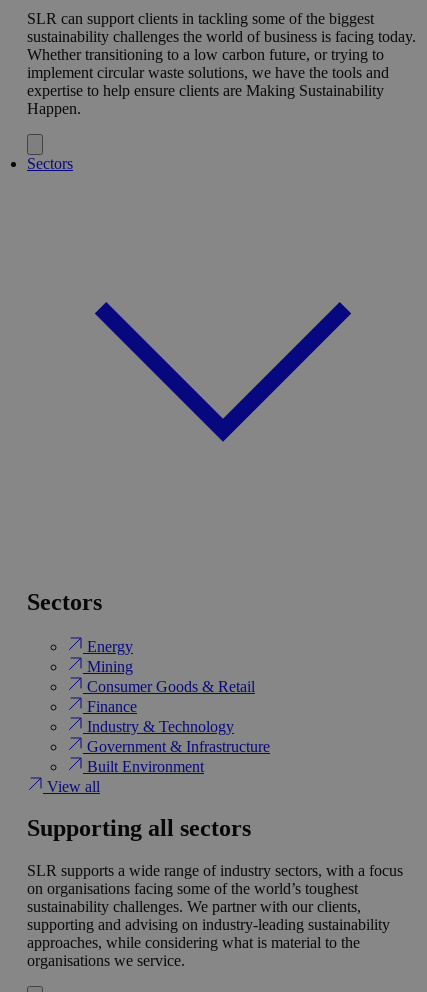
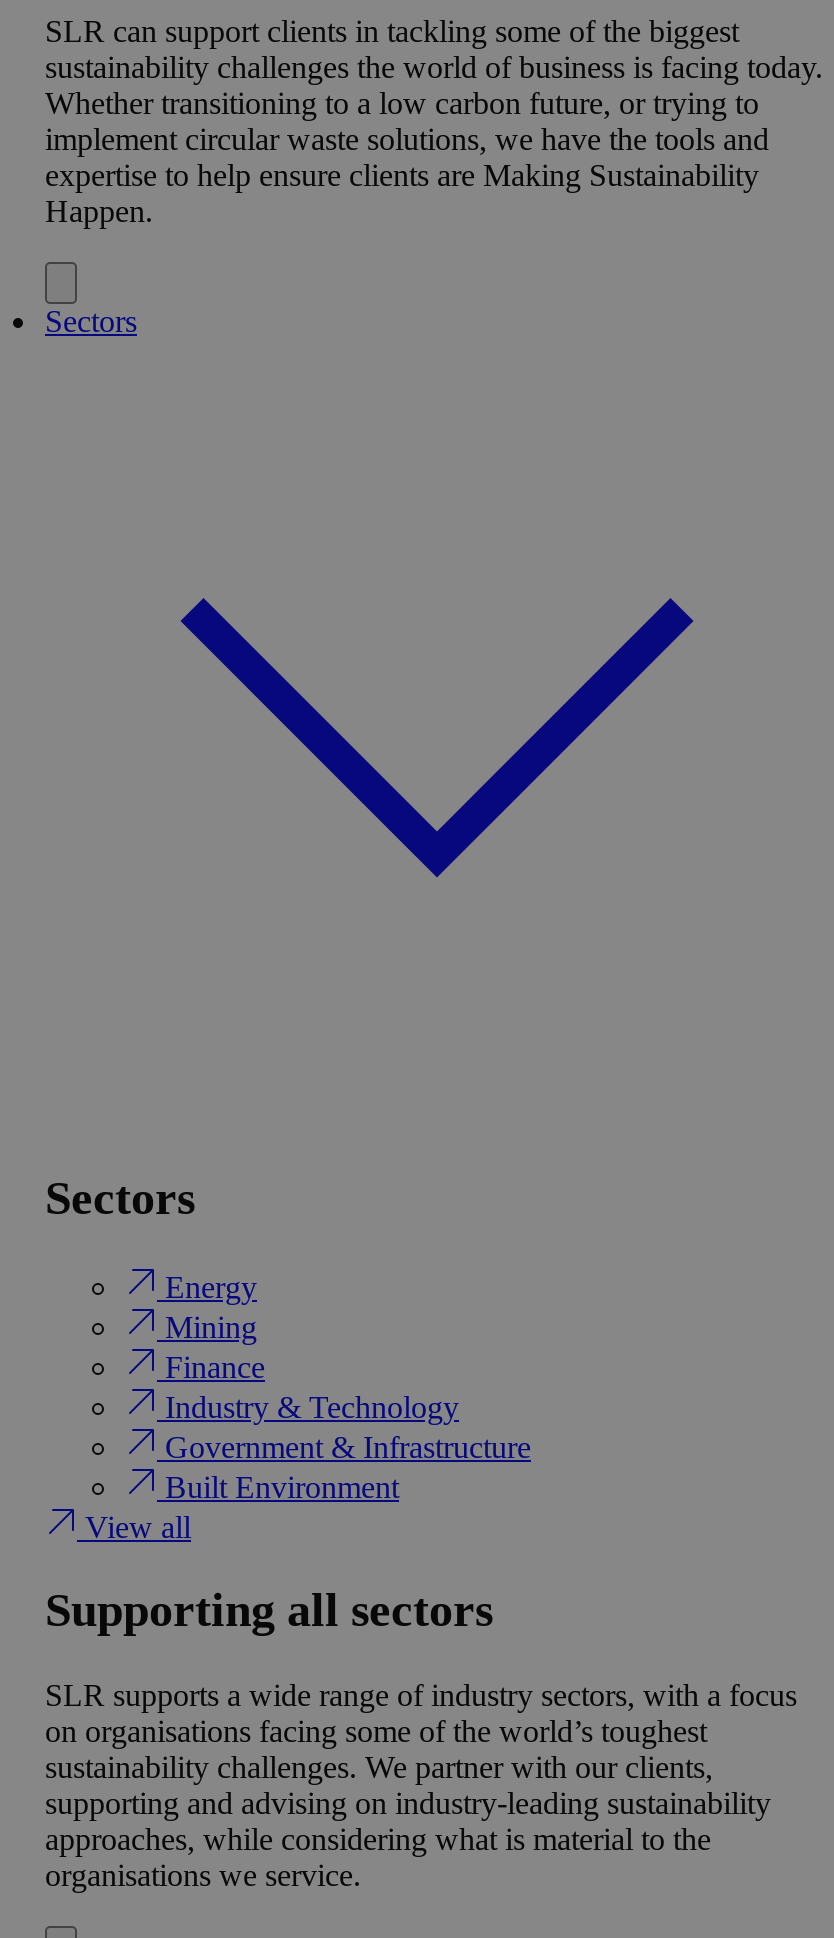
- Consumer Goods & Retail
